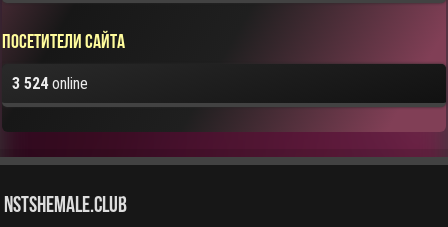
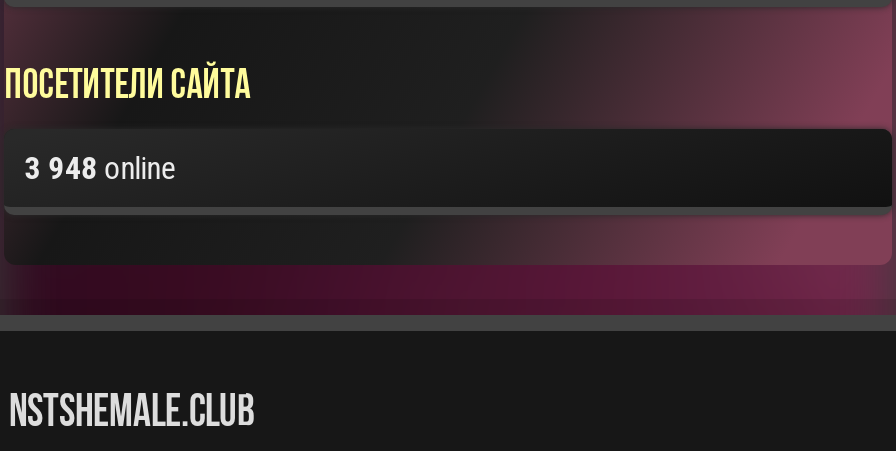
- 3 524 online
+ 3 948 online
